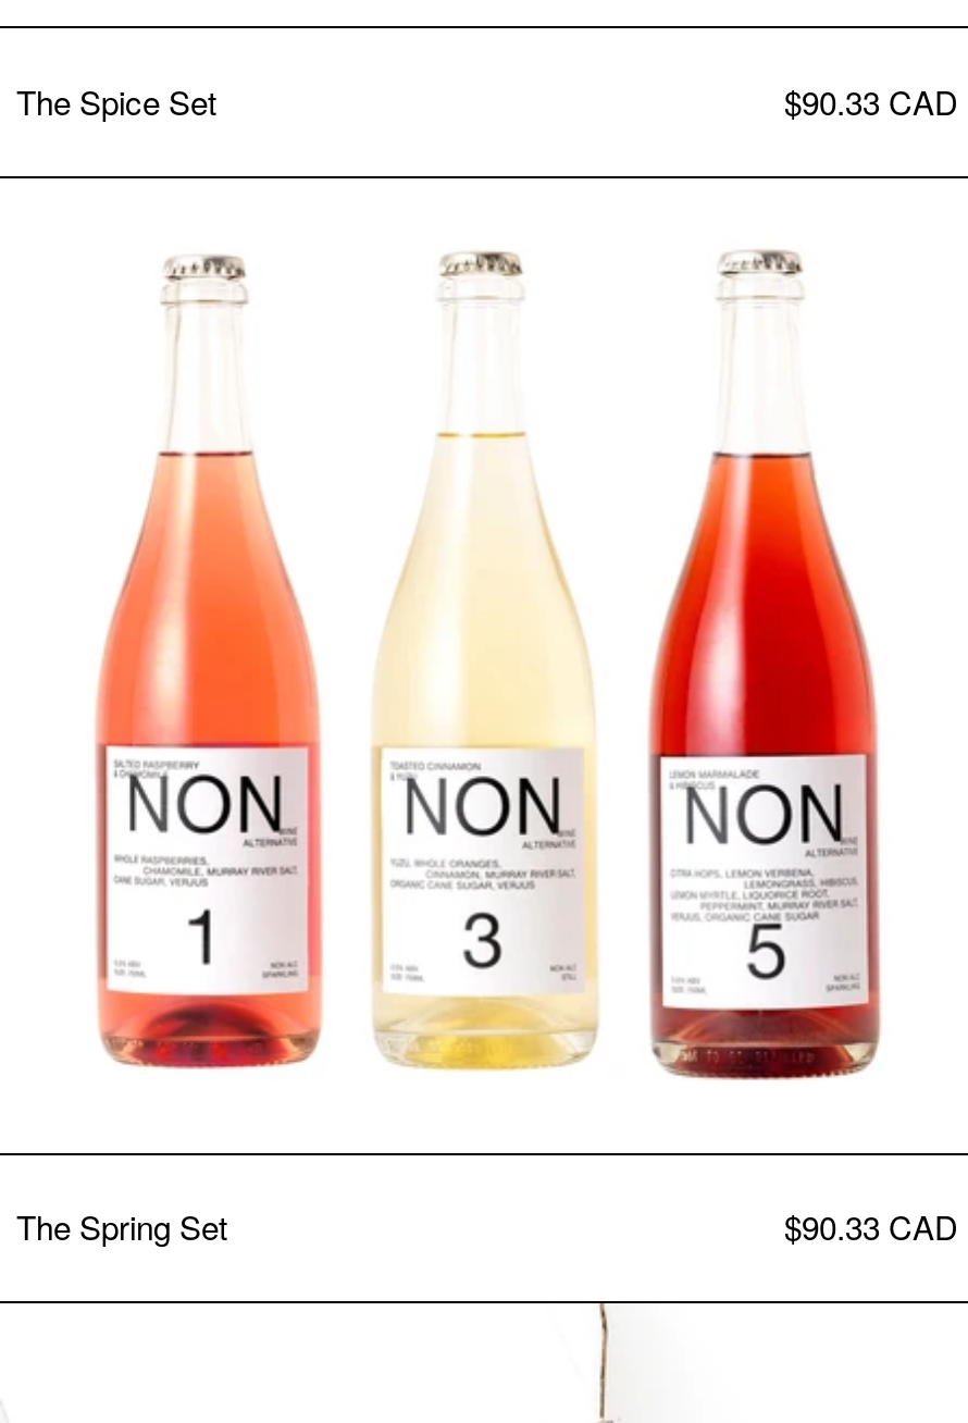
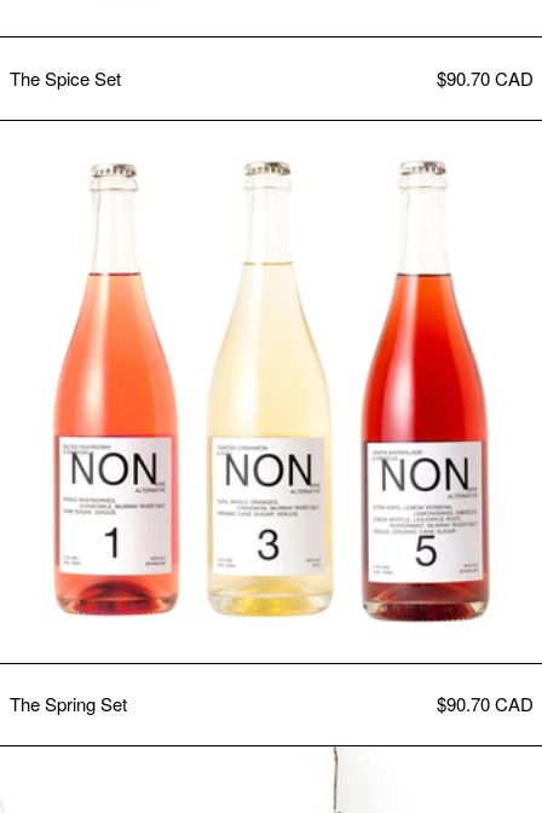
- $90.33 CAD
+ $90.70 CAD

- $90.33 CAD
+ $90.70 CAD
